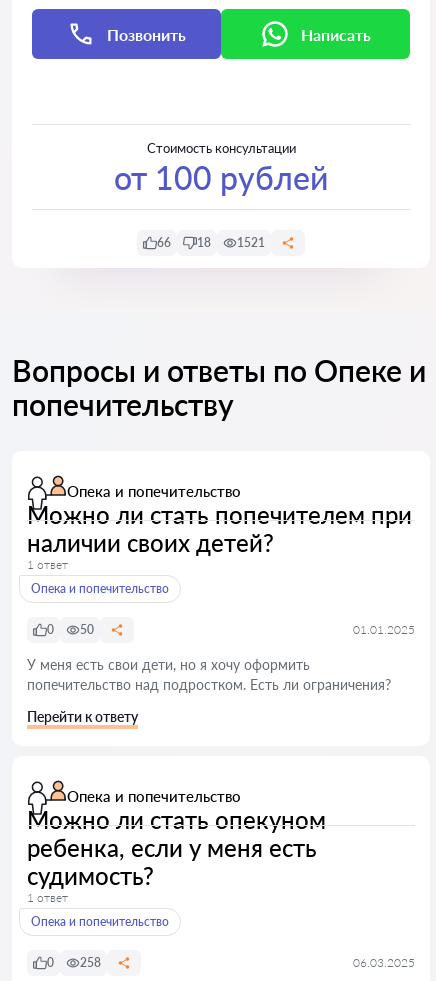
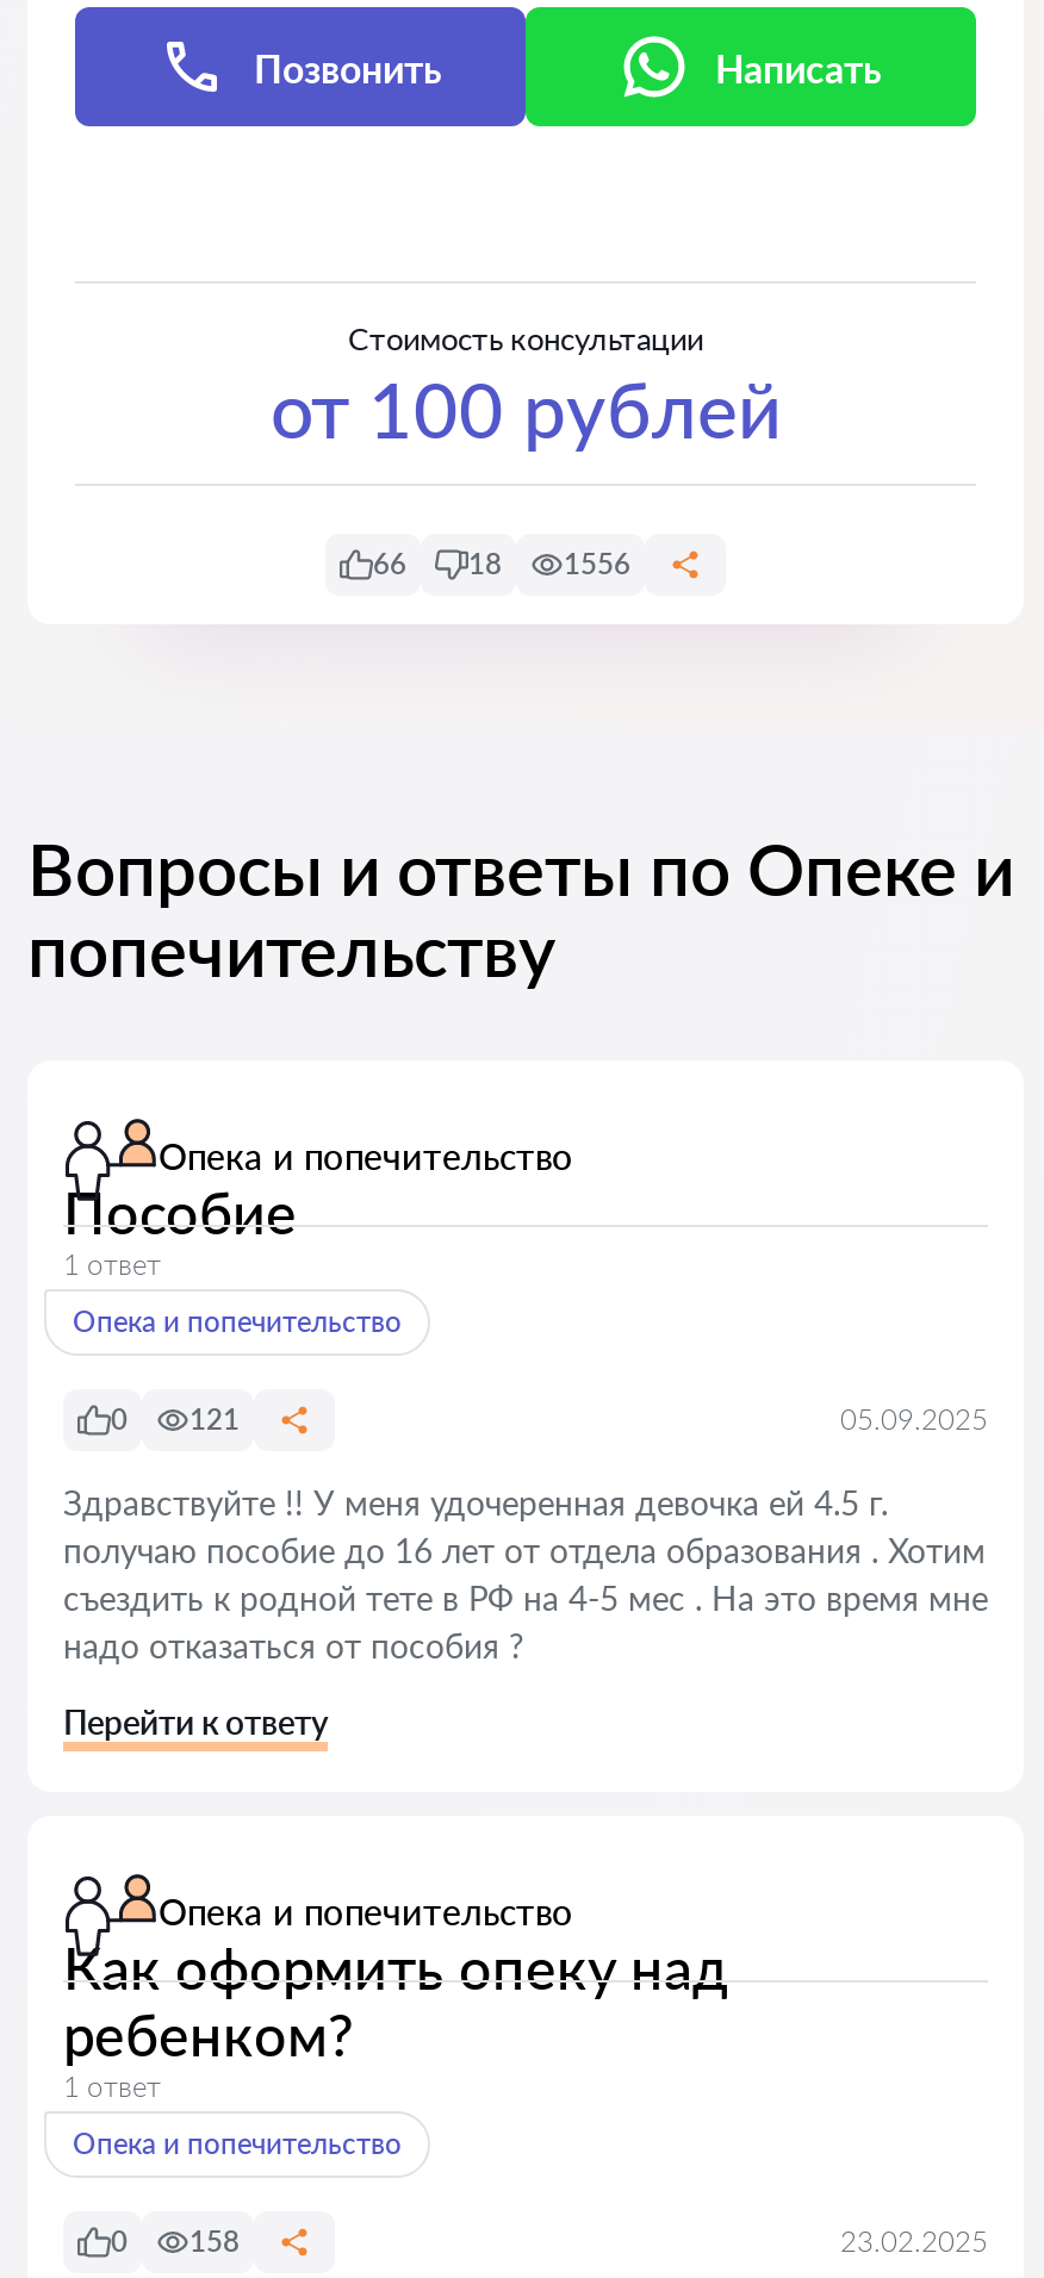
- 66 18 1521
+ 66 18 1556

- Можно ли стать попечителем при
- наличии своих детей?
+ Пособие

- 50
- 01.01.2025
+ 121
+ 05.09.2025

- У меня есть свои дети, но я хочу оформить
- попечительство над подростком. Есть ли ограничения?
+ Здравствуйте !! У меня удочеренная девочка ей 4.5 г.
+ получаю пособие до 16 лет от отдела образования . Хотим
+ съездить к родной тете в РФ на 4-5 мес . На это время мне
+ надо отказаться от пособия ?

- Можно ли стать опекуном
- ребенка, если у меня есть
- судимость?
+ Как оформить опеку над
+ ребенком?

- 258
- 06.03.2025
+ 158
+ 23.02.2025
